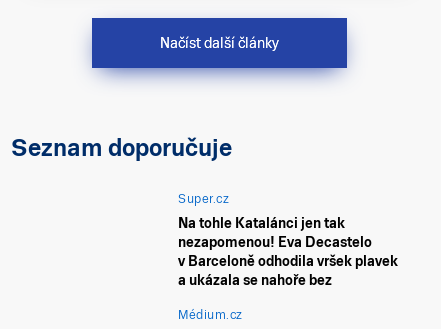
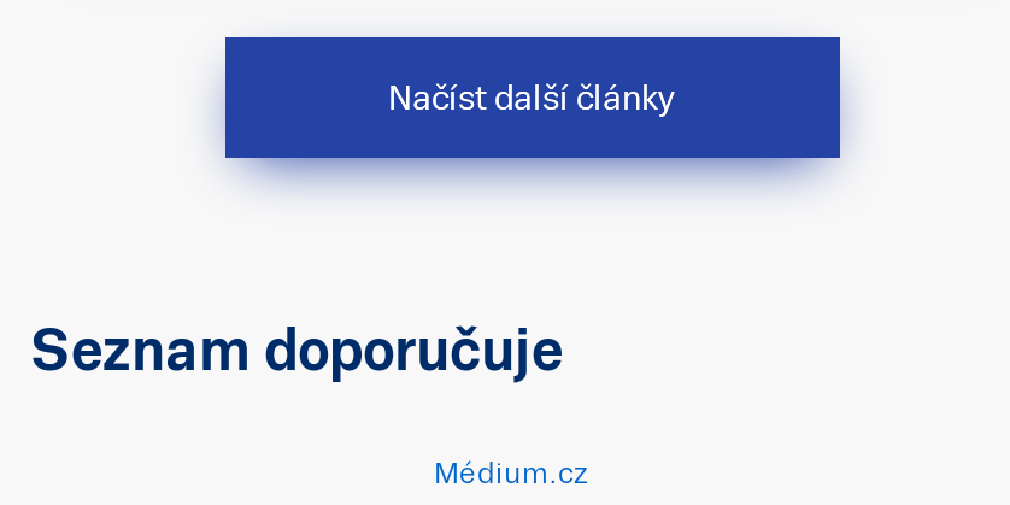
- Super.cz
- Na tohle Katalánci jen tak
- nezapomenou! Eva Decastelo
- v Barceloně odhodila vršek plavek
- a ukázala se nahoře bez
